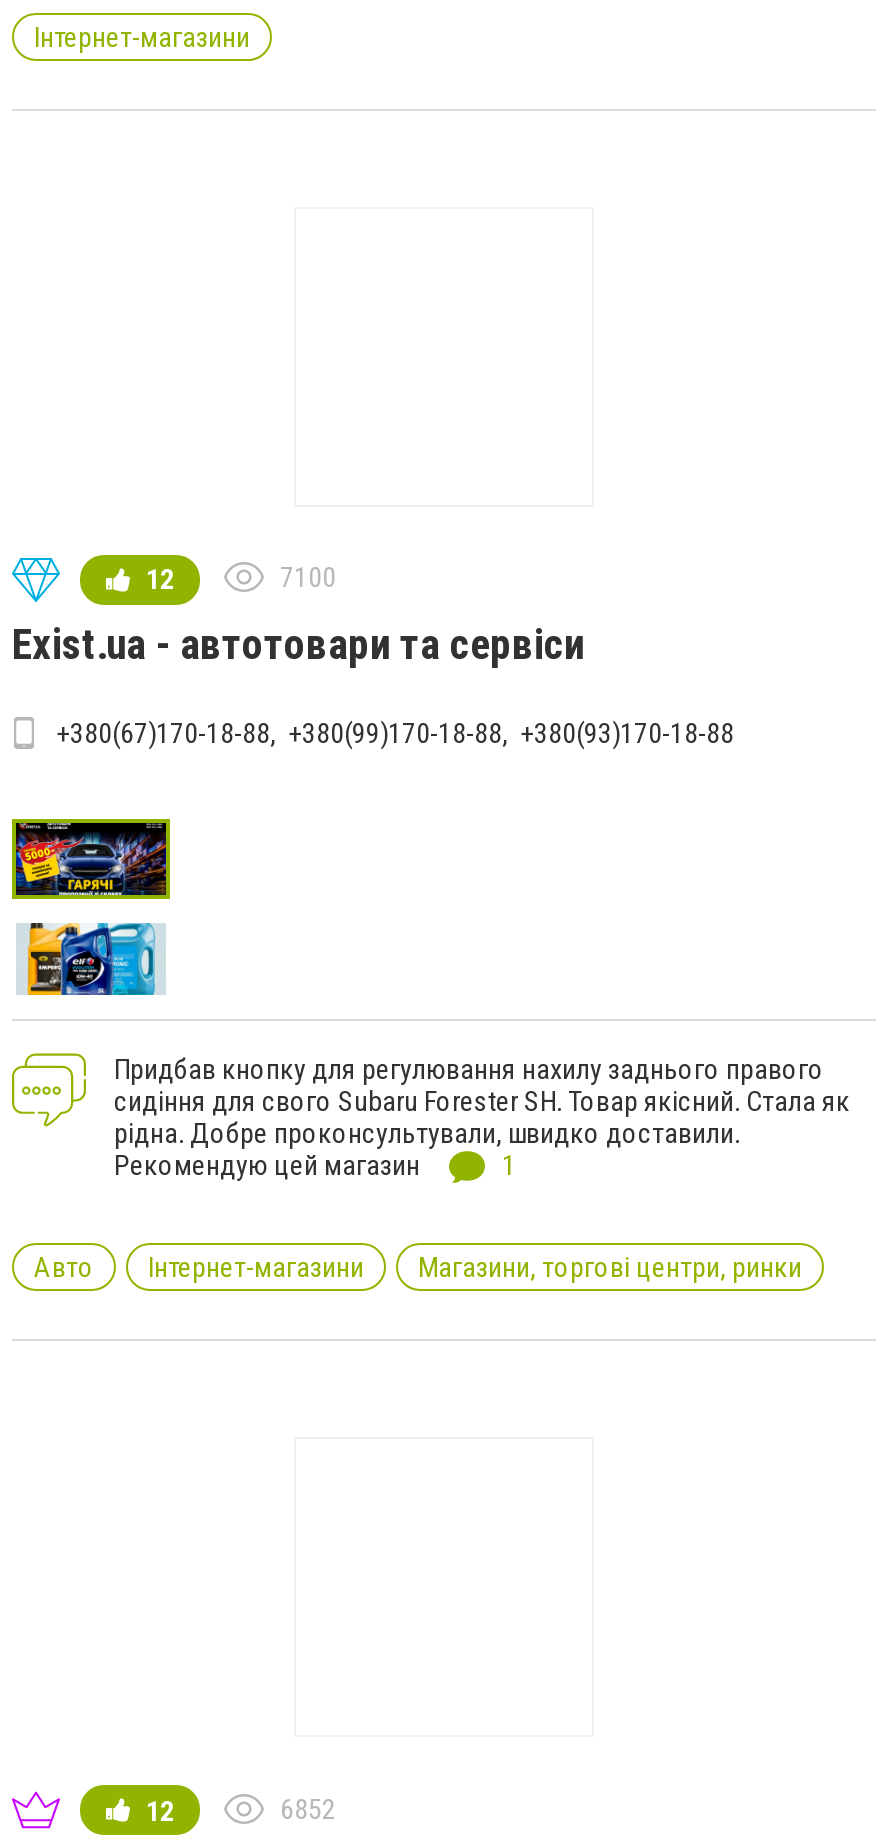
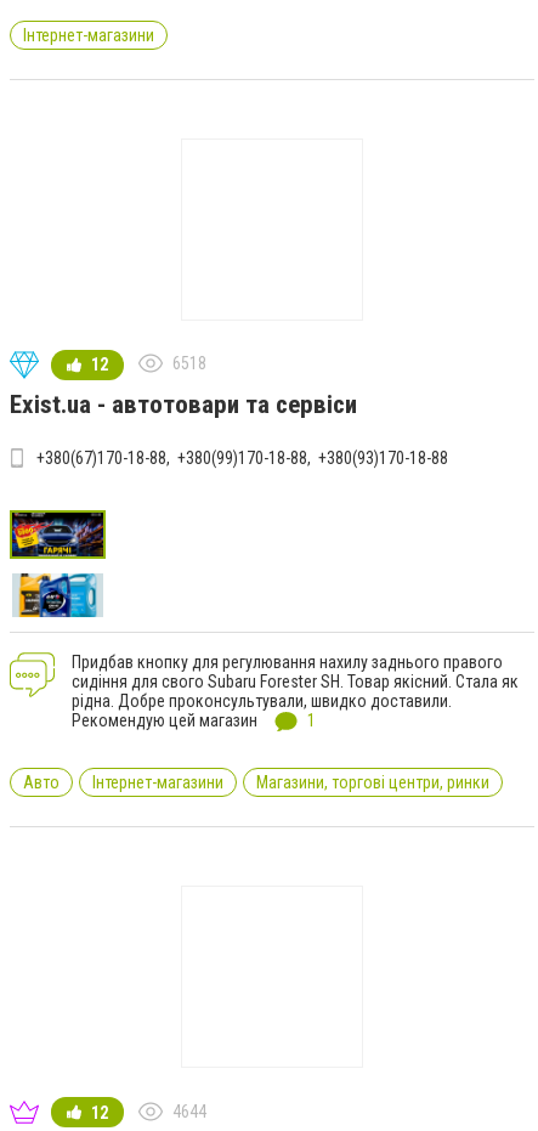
- 7100
+ 6518

- 6852
+ 4644
